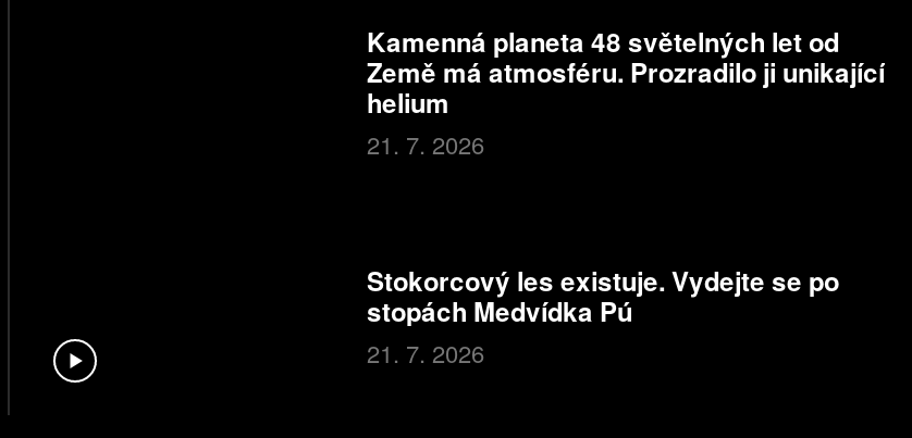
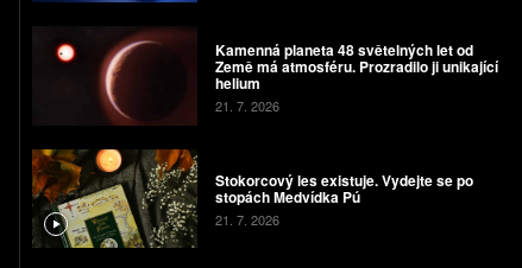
+ [image]

+ [image]
